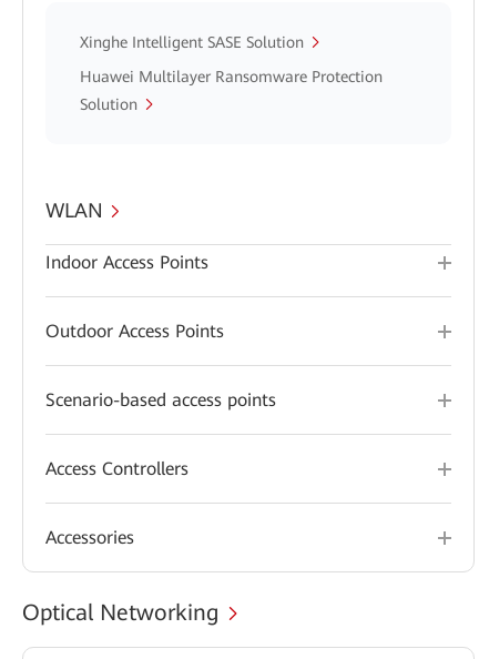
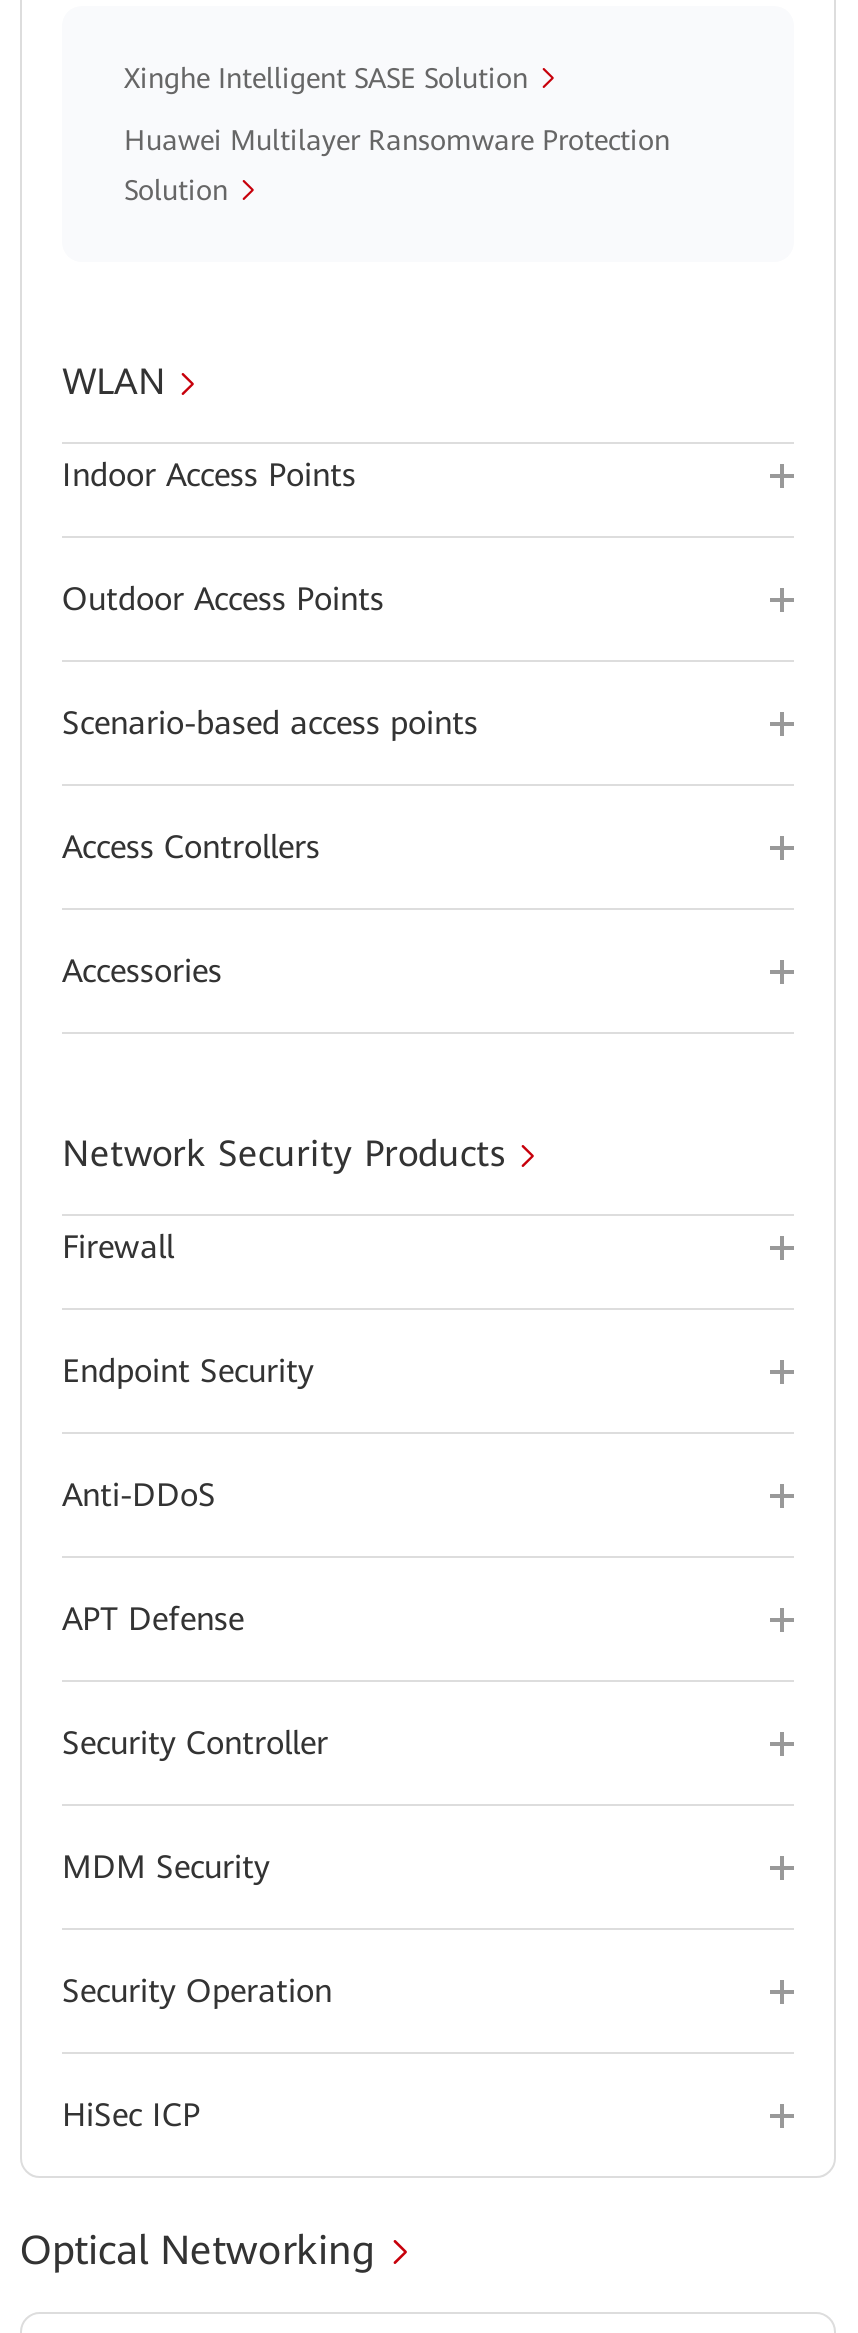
+ Network Security Products
+ Firewall
+ Endpoint Security
+ Anti-DDoS
+ APT Defense
+ Security Controller
+ MDM Security
+ Security Operation
+ HiSec ICP
